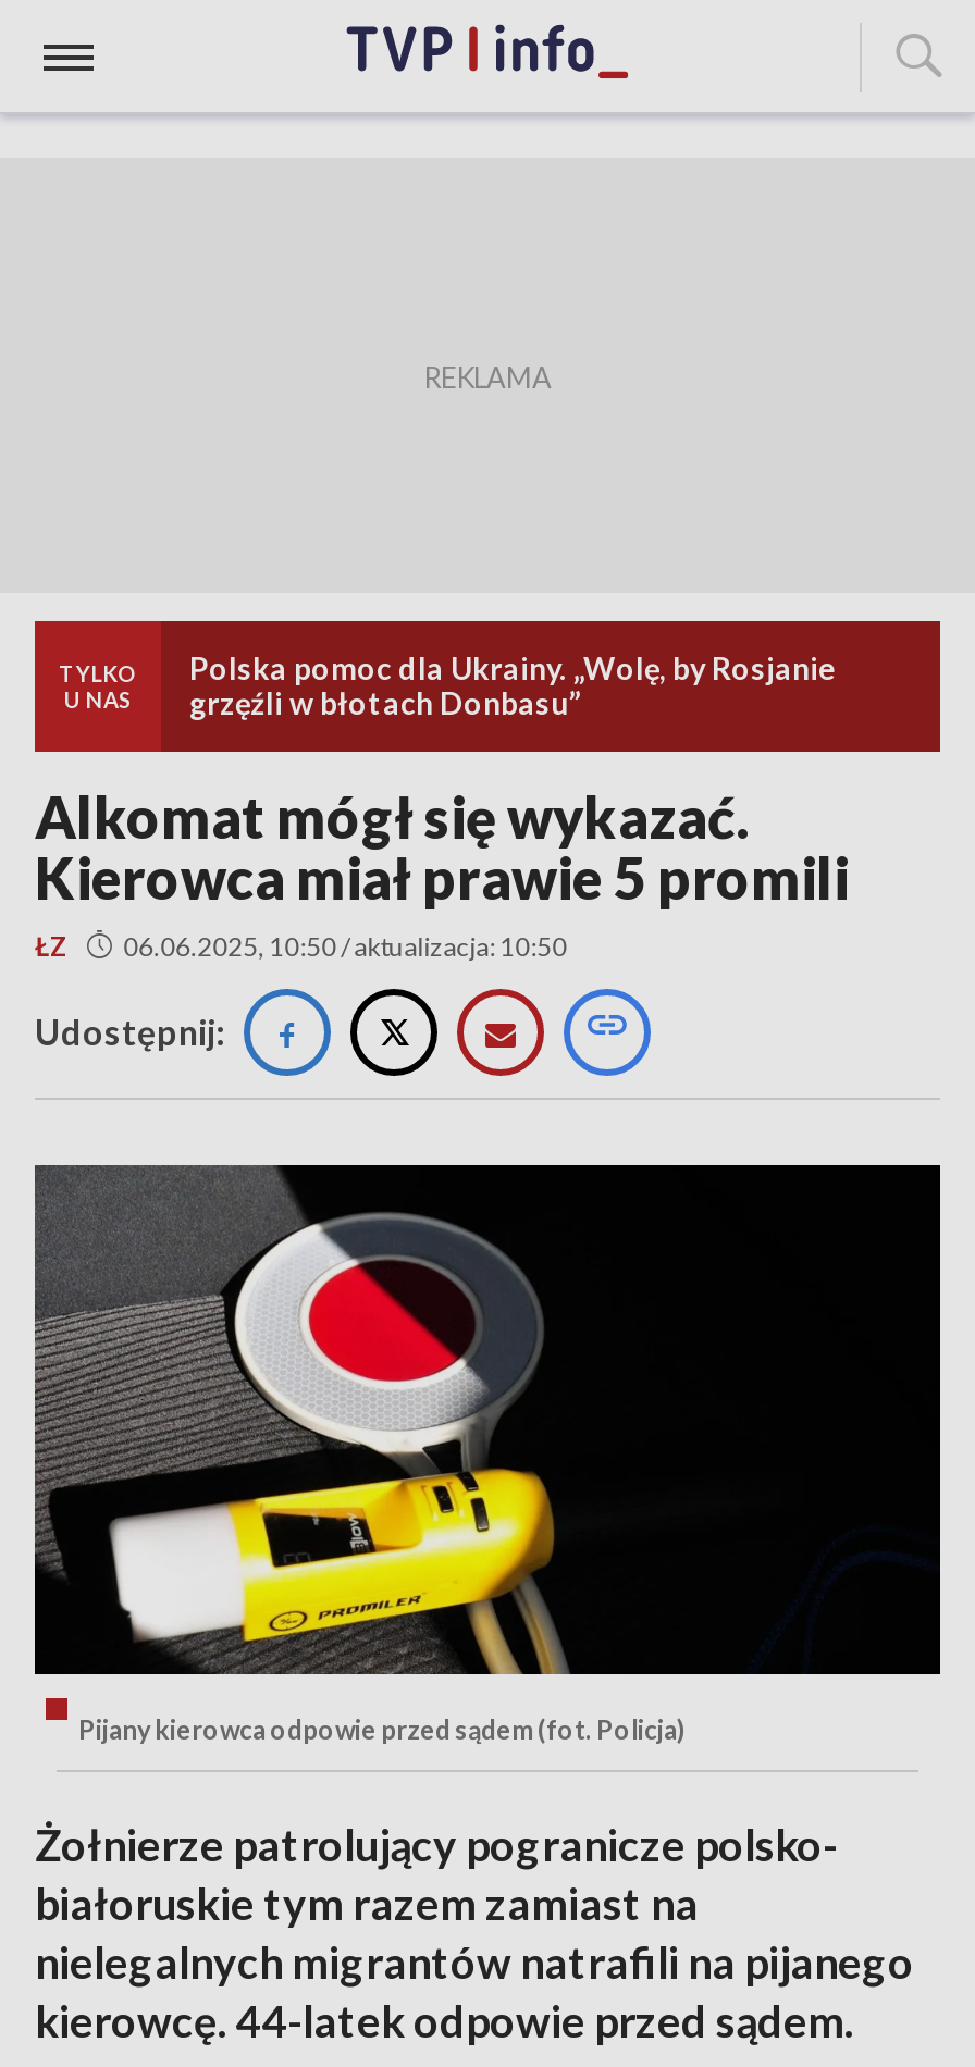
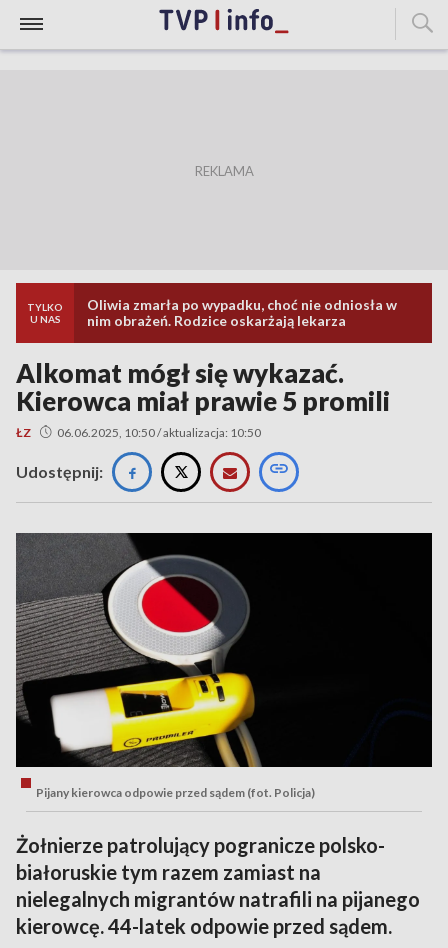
- Polska pomoc dla Ukrainy. „Wolę, by Rosjanie
- grzęźli w błotach Donbasu”
+ Oliwia zmarła po wypadku, choć nie odniosła w
+ nim obrażeń. Rodzice oskarżają lekarza
